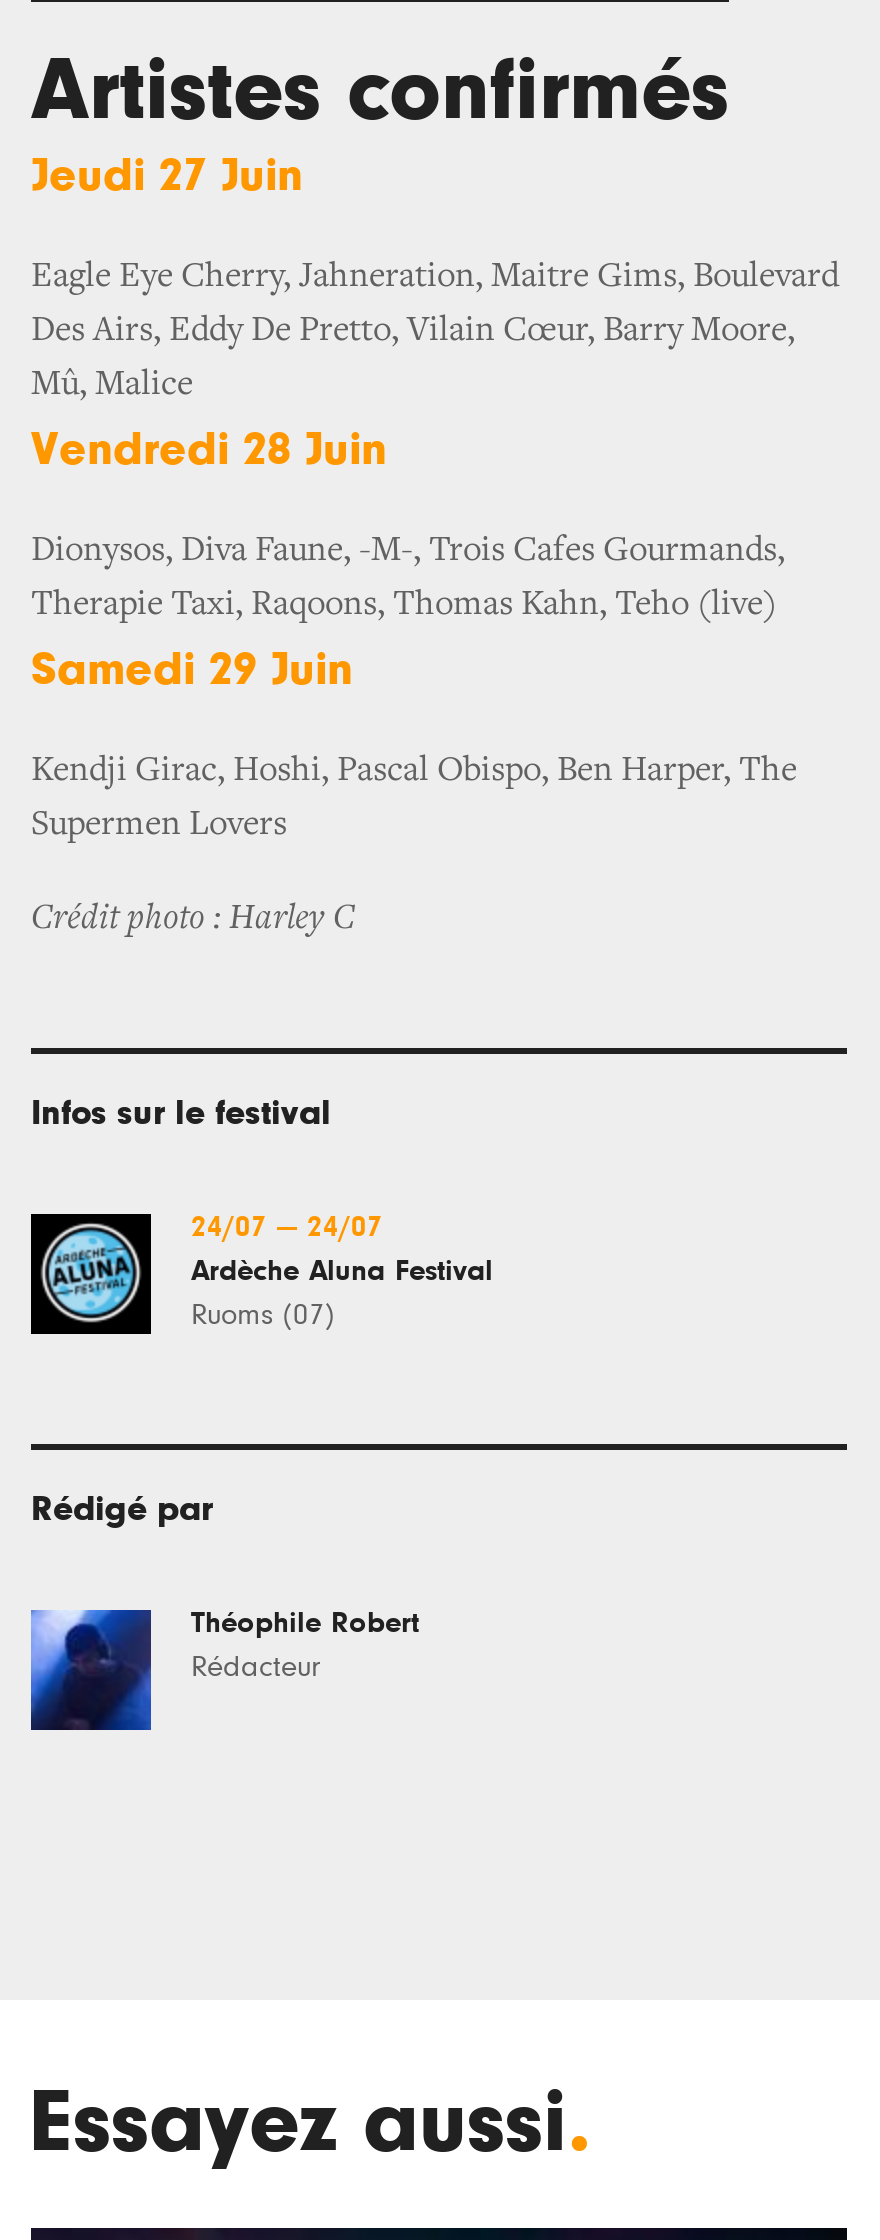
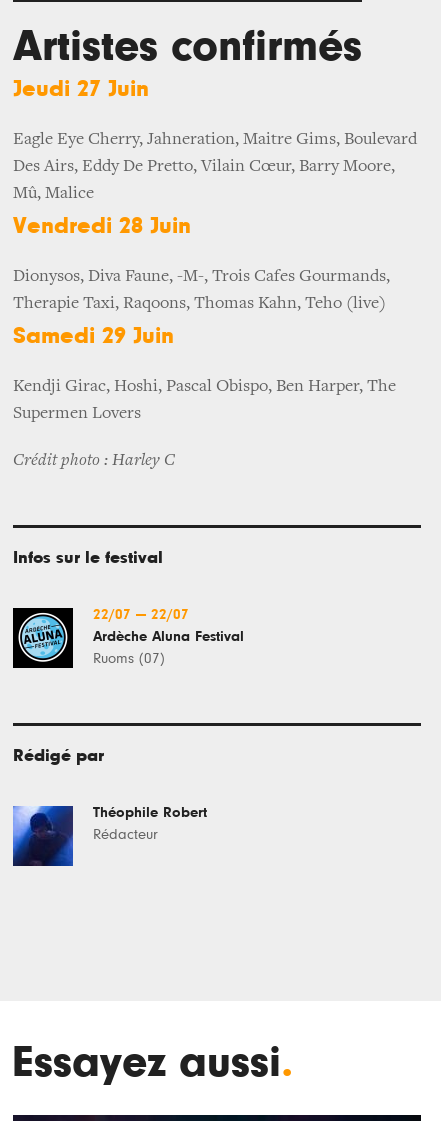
- 24/07 — 24/07
+ 22/07 — 22/07
